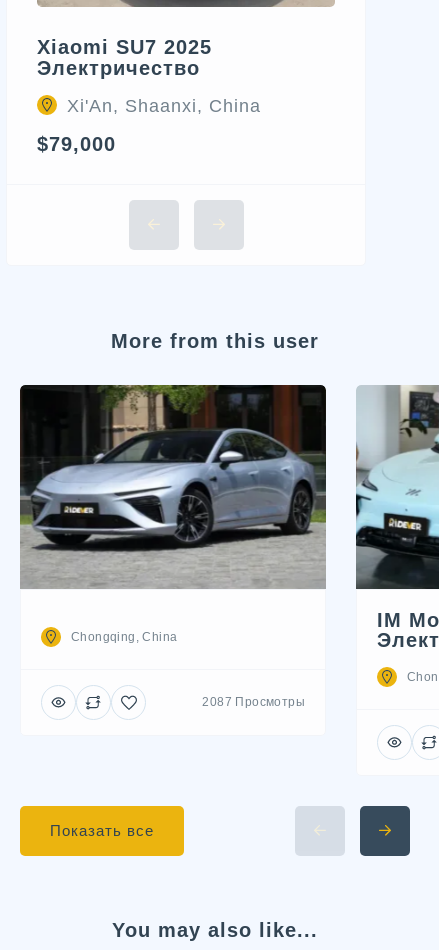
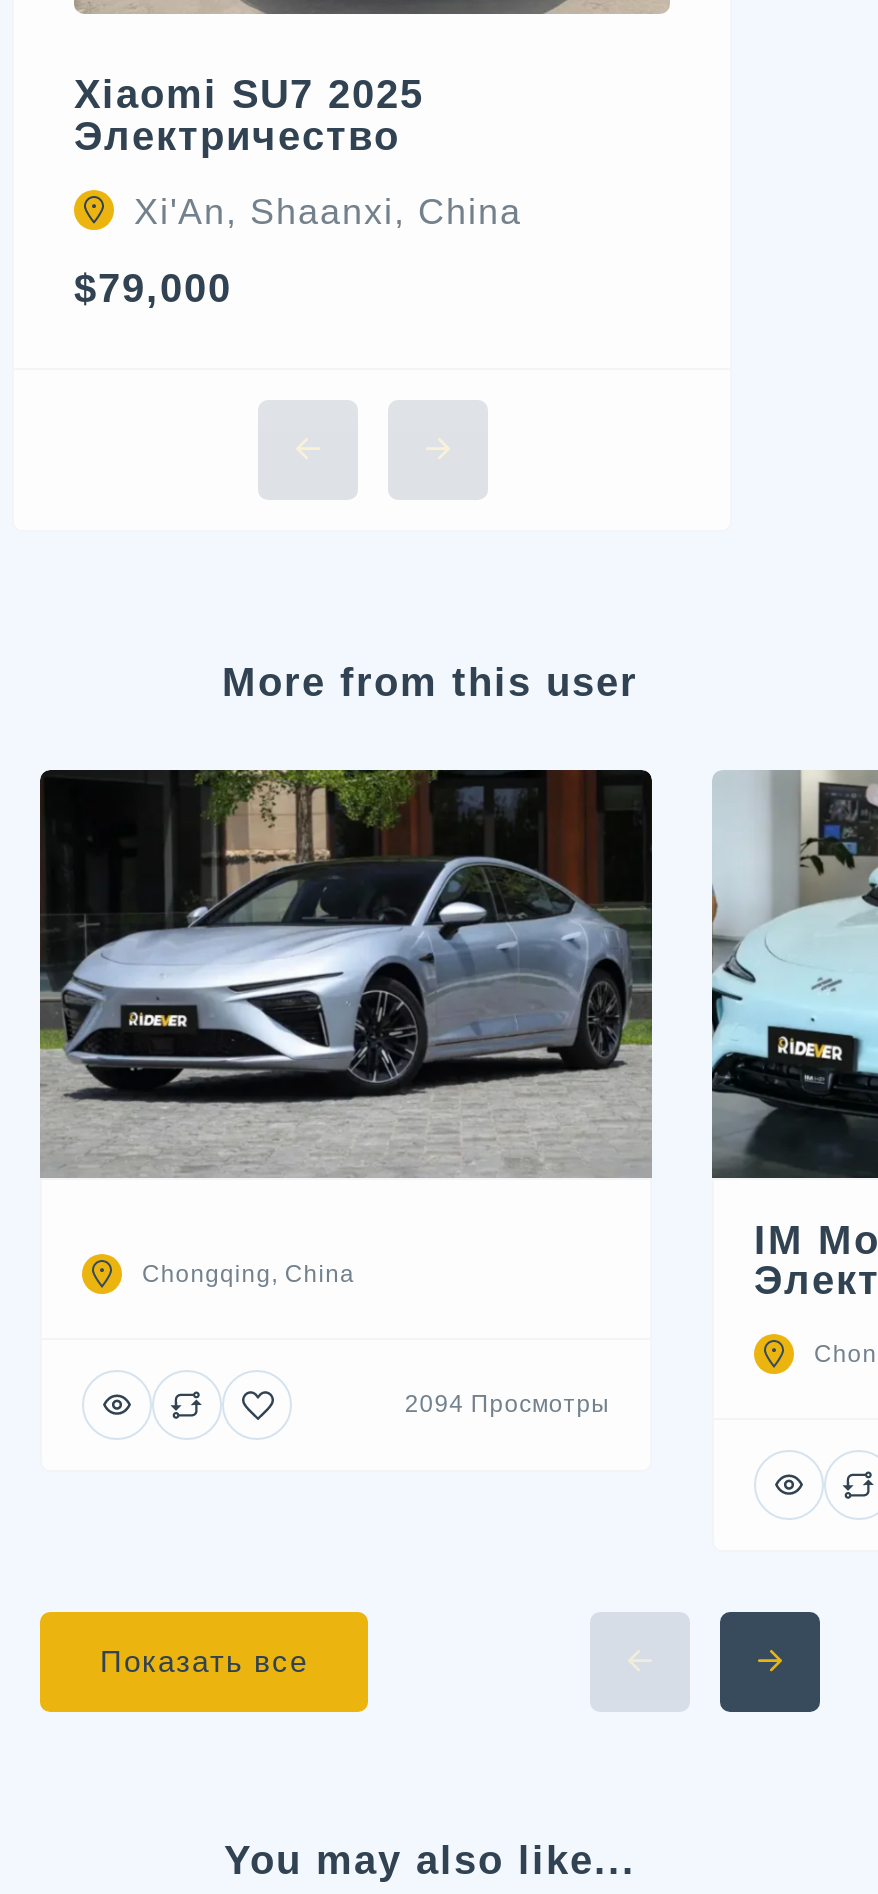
- 2087 Просмотры
+ 2094 Просмотры
